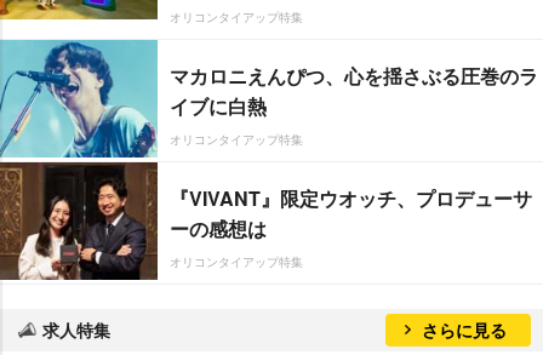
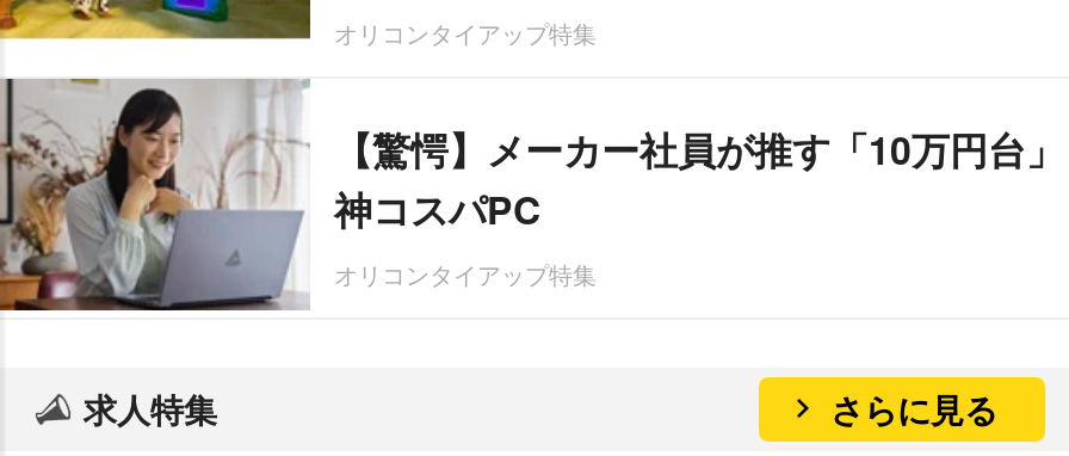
- [image]
- マカロニえんぴつ、心を揺さぶる圧巻のラ
- イブに白熱
- オリコンタイアップ特集
- 『VIVANT』限定ウオッチ、プロデューサ
- ーの感想は
+ [image]
+ 【驚愕】メーカー社員が推す「10万円台」
+ 神コスパPC
